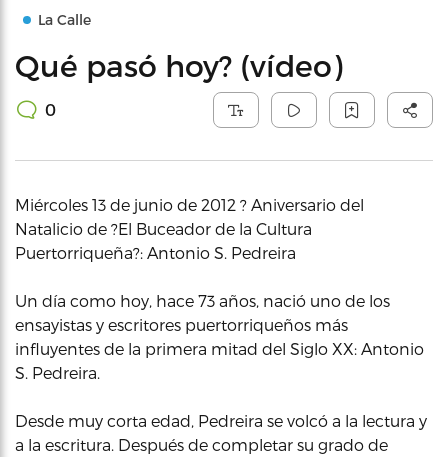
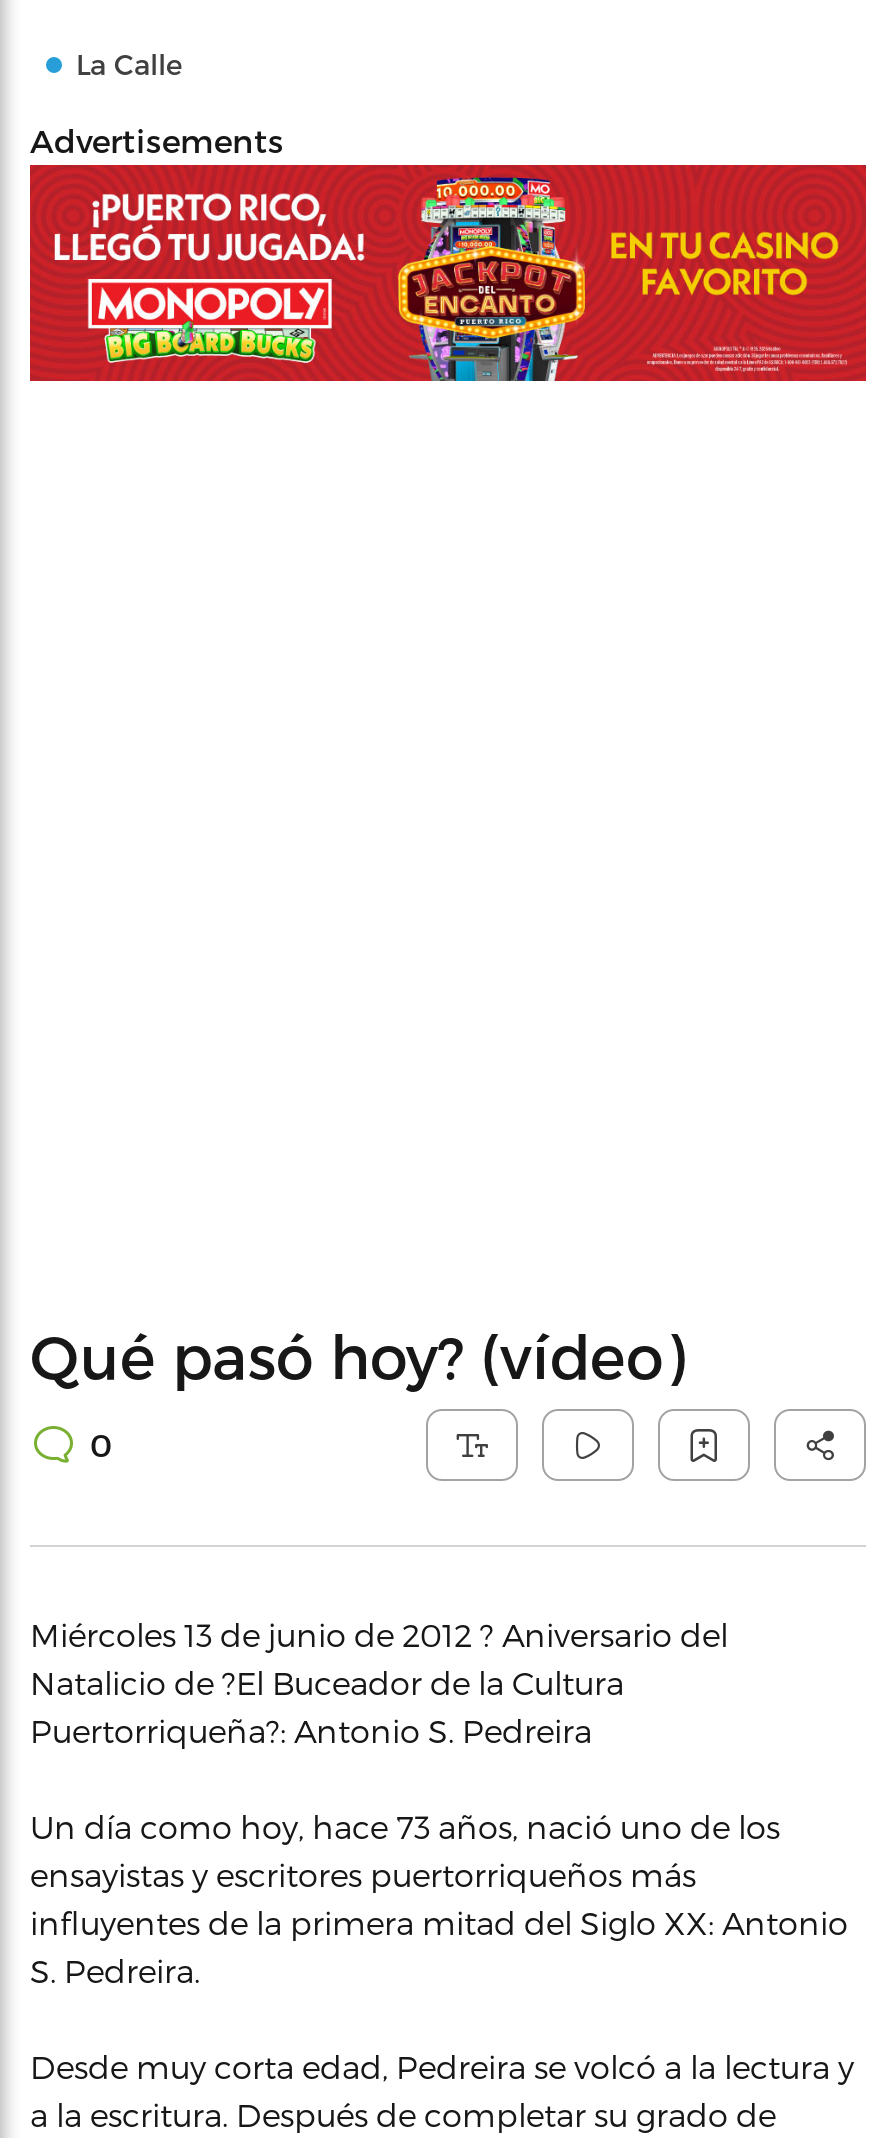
+ [image]

+ Advertisements
